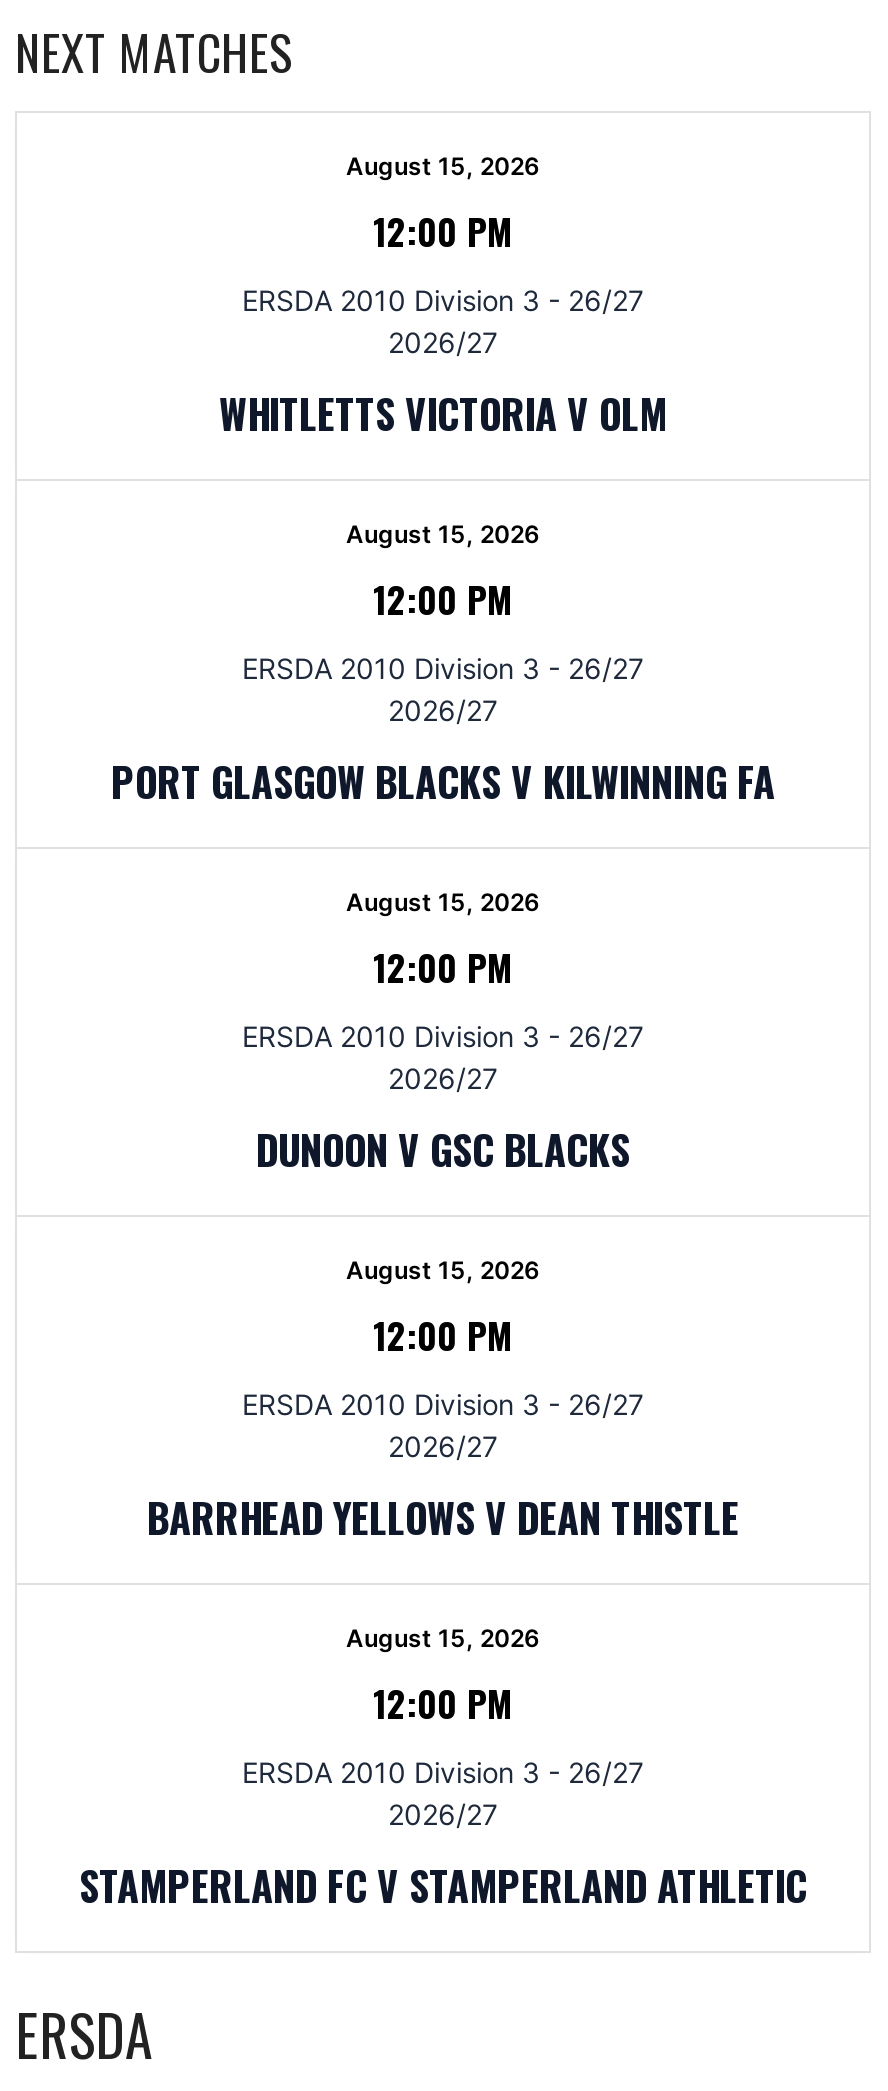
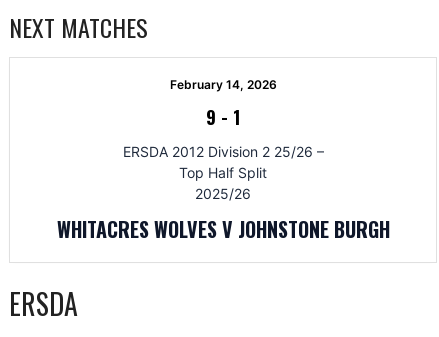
- August 15, 2026
- 12:00 PM
- ERSDA 2010 Division 3 - 26/27
- 2026/27
- WHITLETTS VICTORIA V OLM
- August 15, 2026
- 12:00 PM
- ERSDA 2010 Division 3 - 26/27
- 2026/27
- PORT GLASGOW BLACKS V KILWINNING FA
- August 15, 2026
- 12:00 PM
- ERSDA 2010 Division 3 - 26/27
- 2026/27
- DUNOON V GSC BLACKS
- August 15, 2026
- 12:00 PM
- ERSDA 2010 Division 3 - 26/27
- 2026/27
- BARRHEAD YELLOWS V DEAN THISTLE
- August 15, 2026
- 12:00 PM
- ERSDA 2010 Division 3 - 26/27
- 2026/27
- STAMPERLAND FC V STAMPERLAND ATHLETIC
+ February 14, 2026
+ 9 - 1
+ ERSDA 2012 Division 2 25/26 –
+ Top Half Split
+ 2025/26
+ WHITACRES WOLVES V JOHNSTONE BURGH
